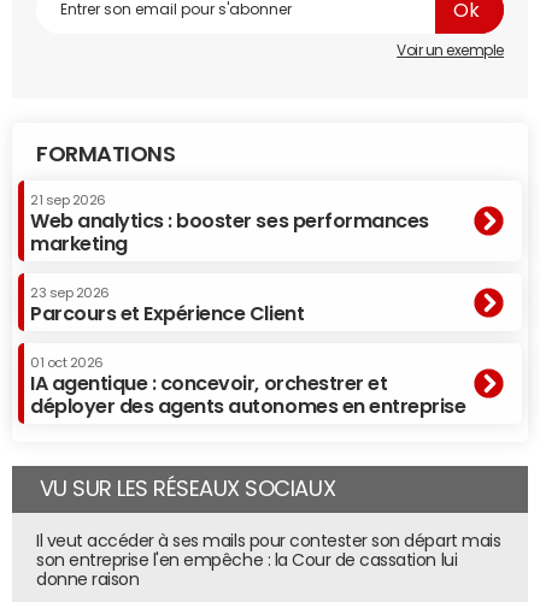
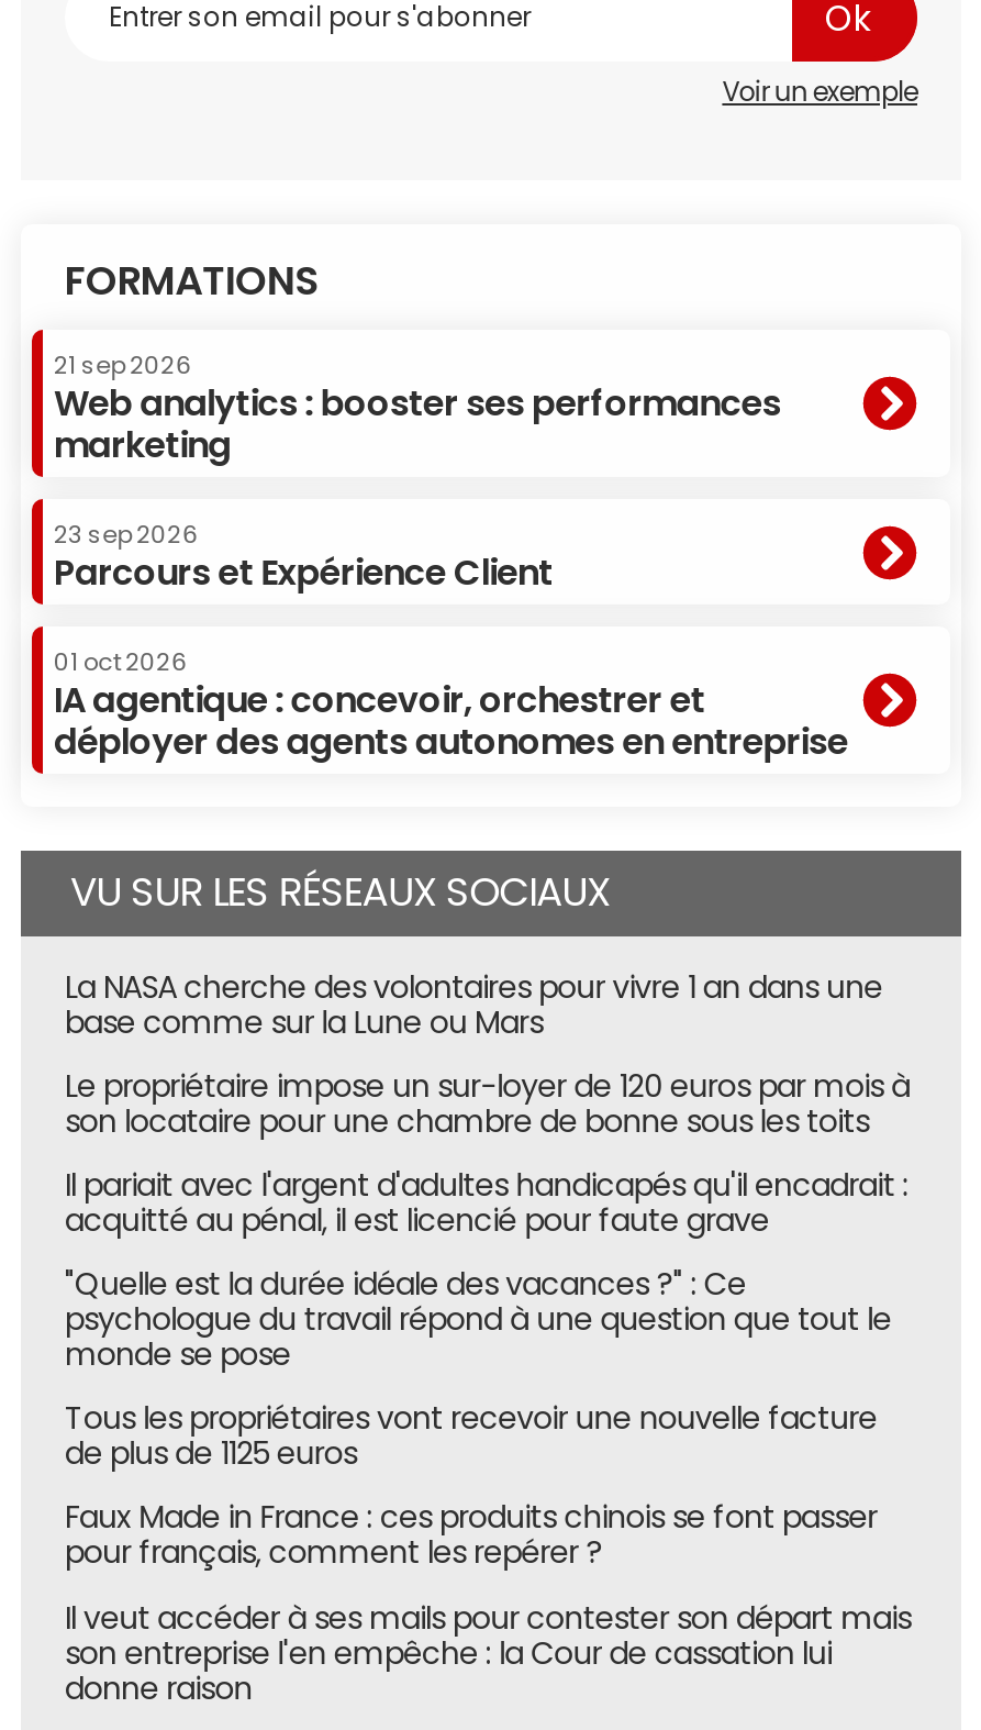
+ La NASA cherche des volontaires pour vivre 1 an dans une
+ base comme sur la Lune ou Mars
+ Le propriétaire impose un sur-loyer de 120 euros par mois à
+ son locataire pour une chambre de bonne sous les toits
+ Il pariait avec l'argent d'adultes handicapés qu'il encadrait :
+ acquitté au pénal, il est licencié pour faute grave
+ "Quelle est la durée idéale des vacances ?" : Ce
+ psychologue du travail répond à une question que tout le
+ monde se pose
+ Tous les propriétaires vont recevoir une nouvelle facture
+ de plus de 1125 euros
+ Faux Made in France : ces produits chinois se font passer
+ pour français, comment les repérer ?
